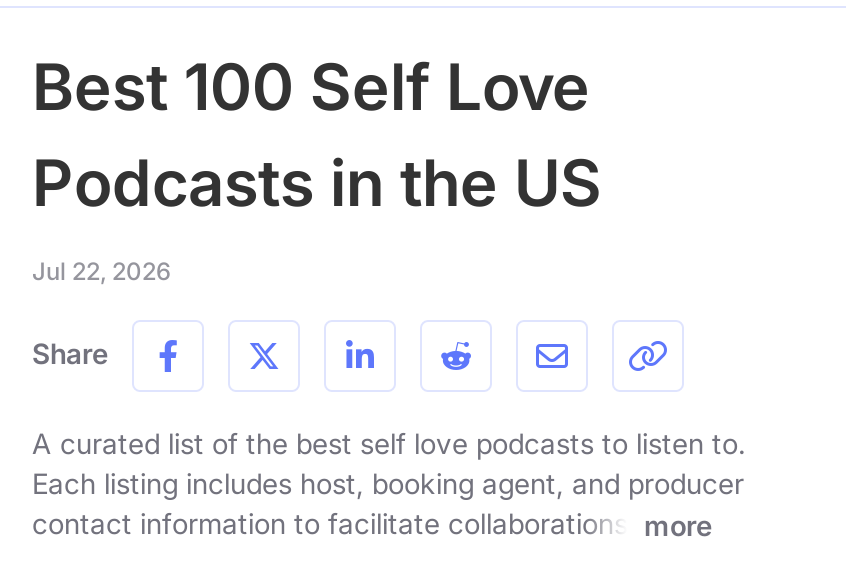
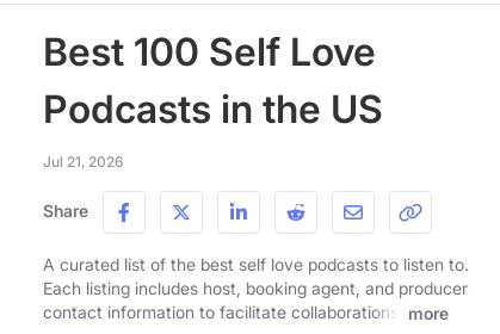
- Jul 22, 2026
+ Jul 21, 2026
